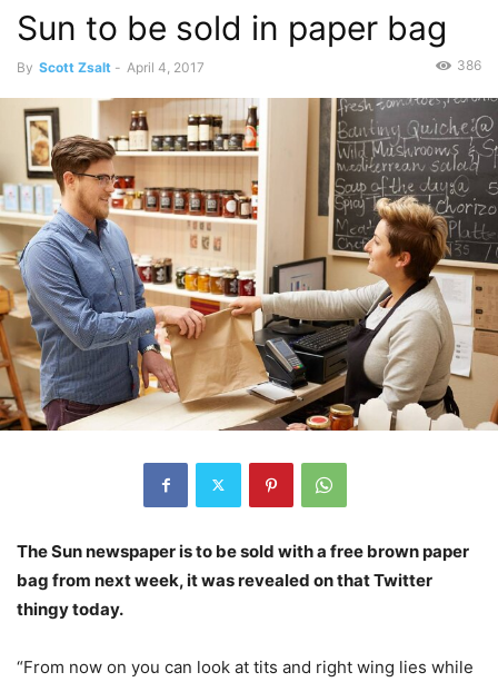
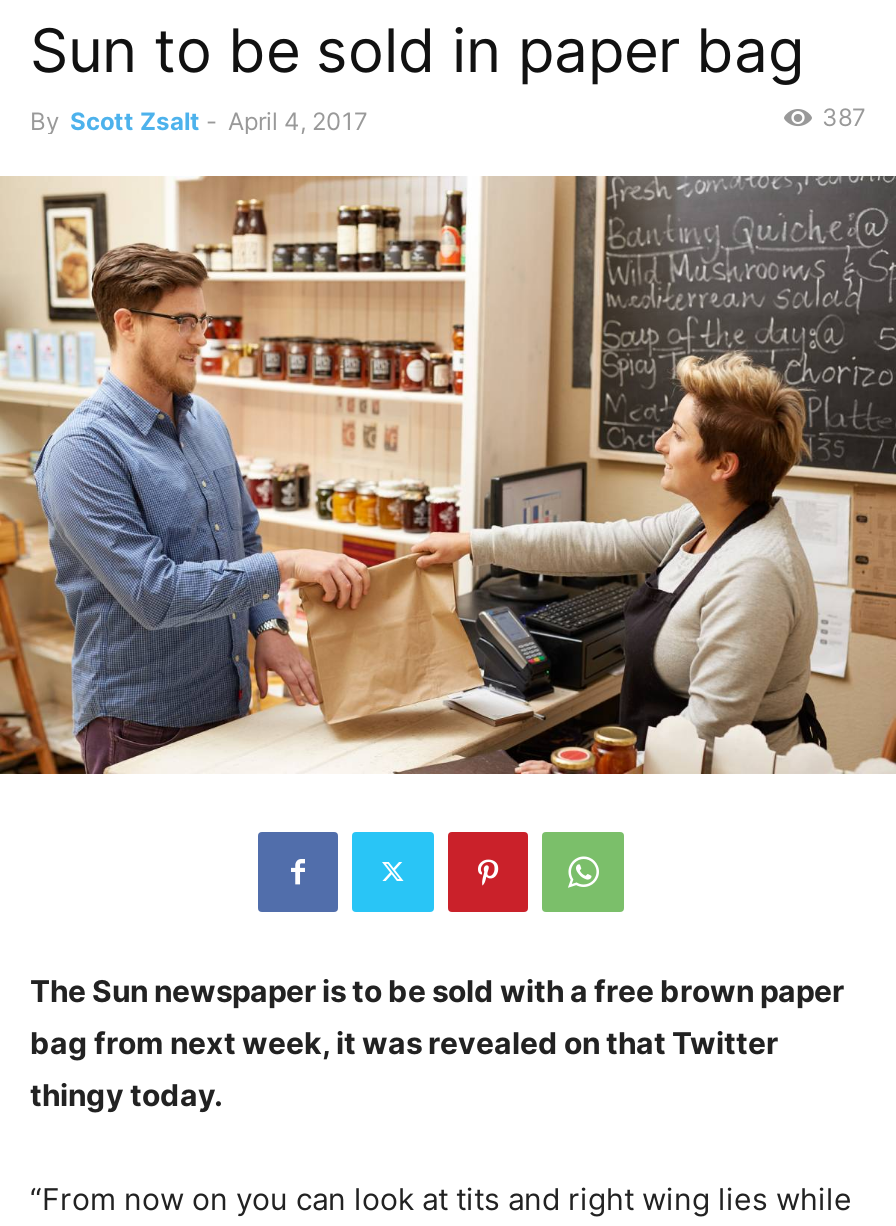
- 386
+ 387
